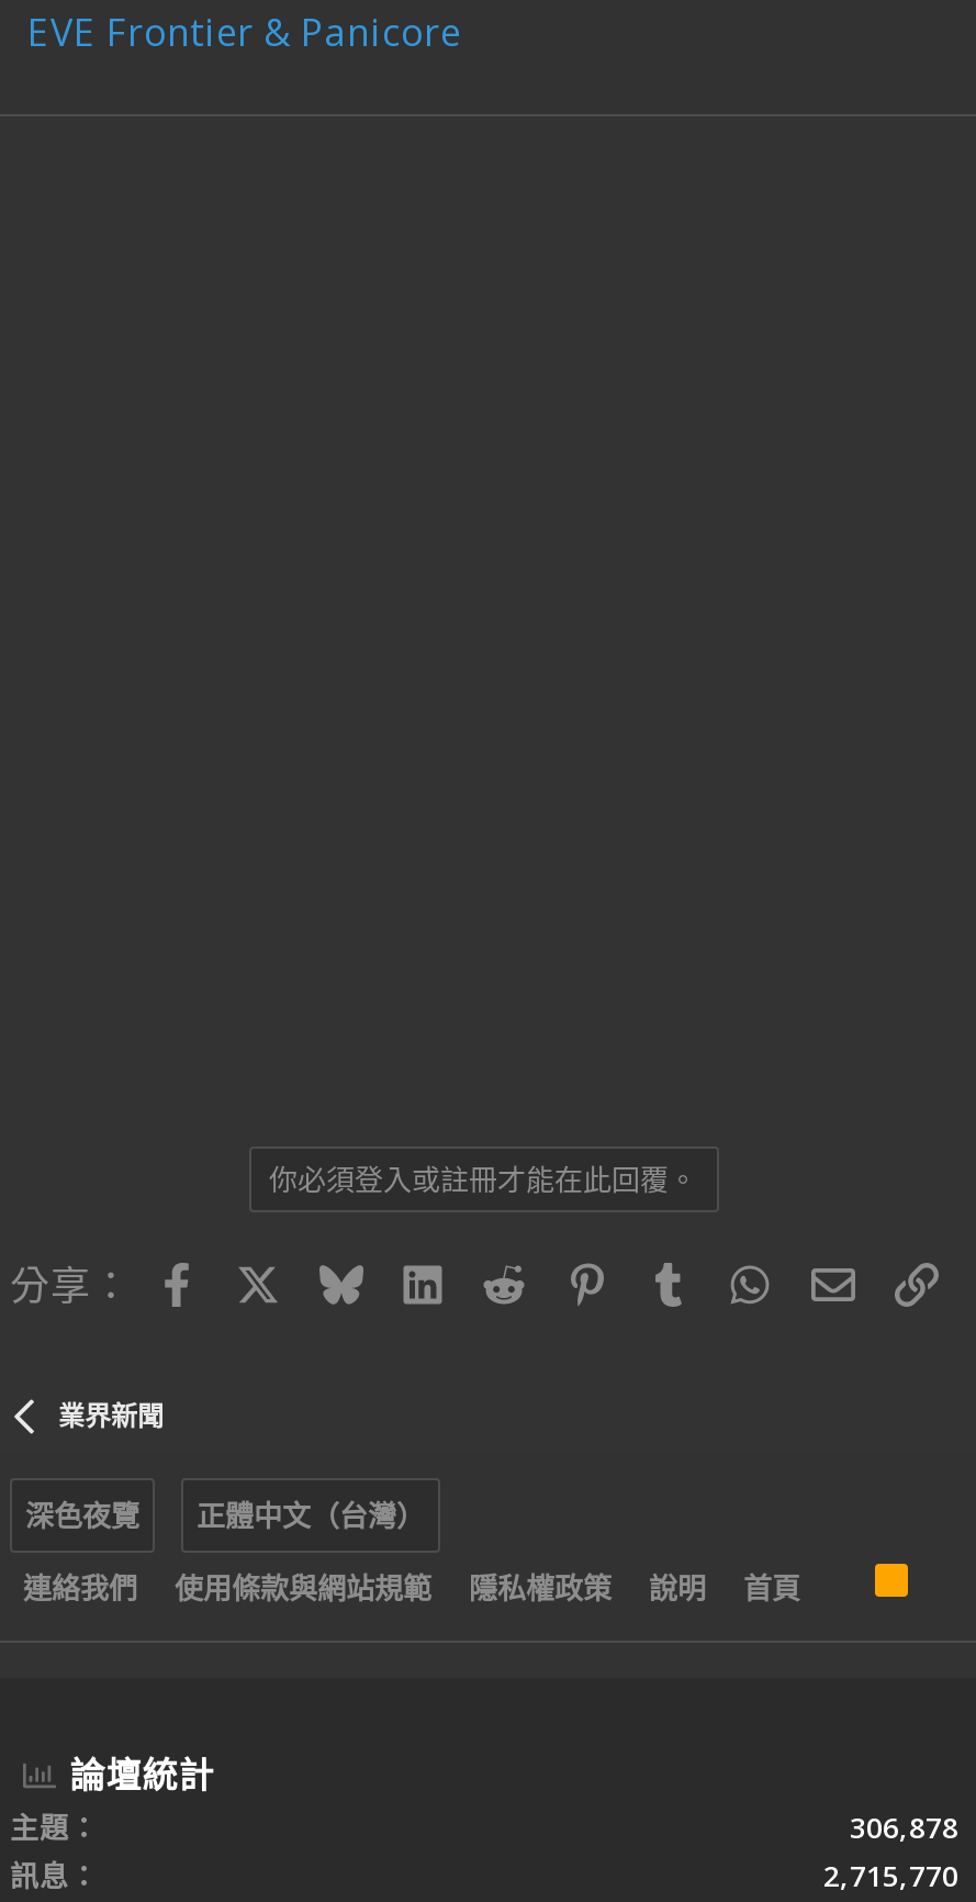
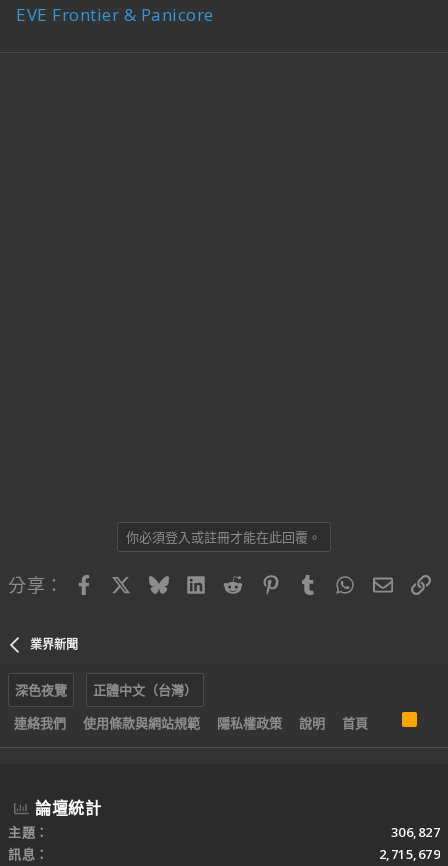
- 306,878
+ 306,827

- 2,715,770
+ 2,715,679
